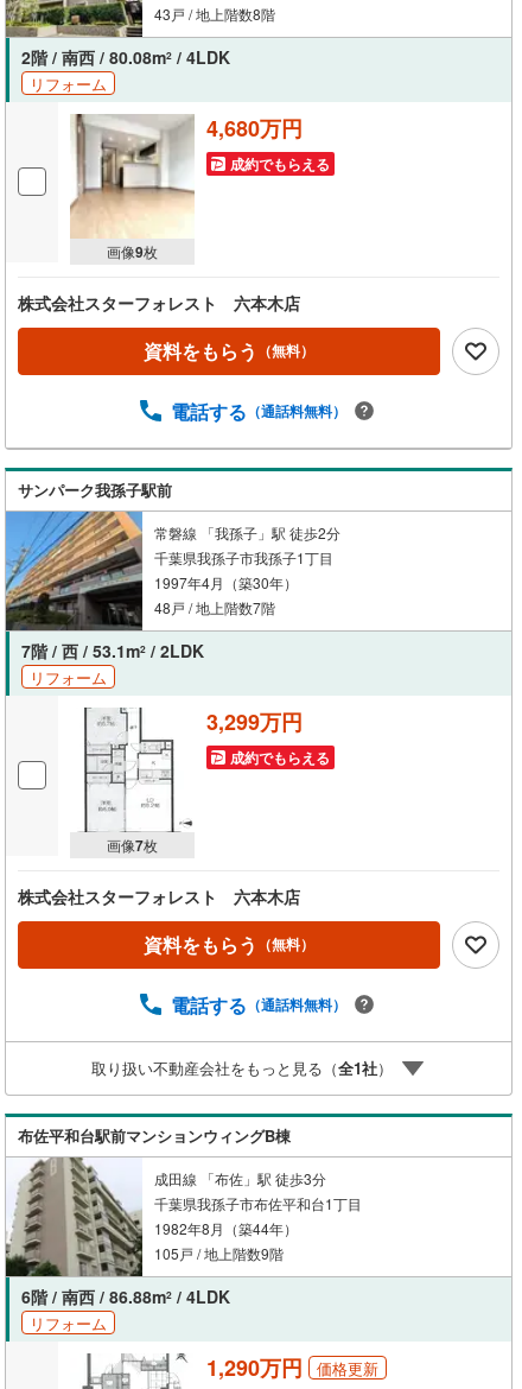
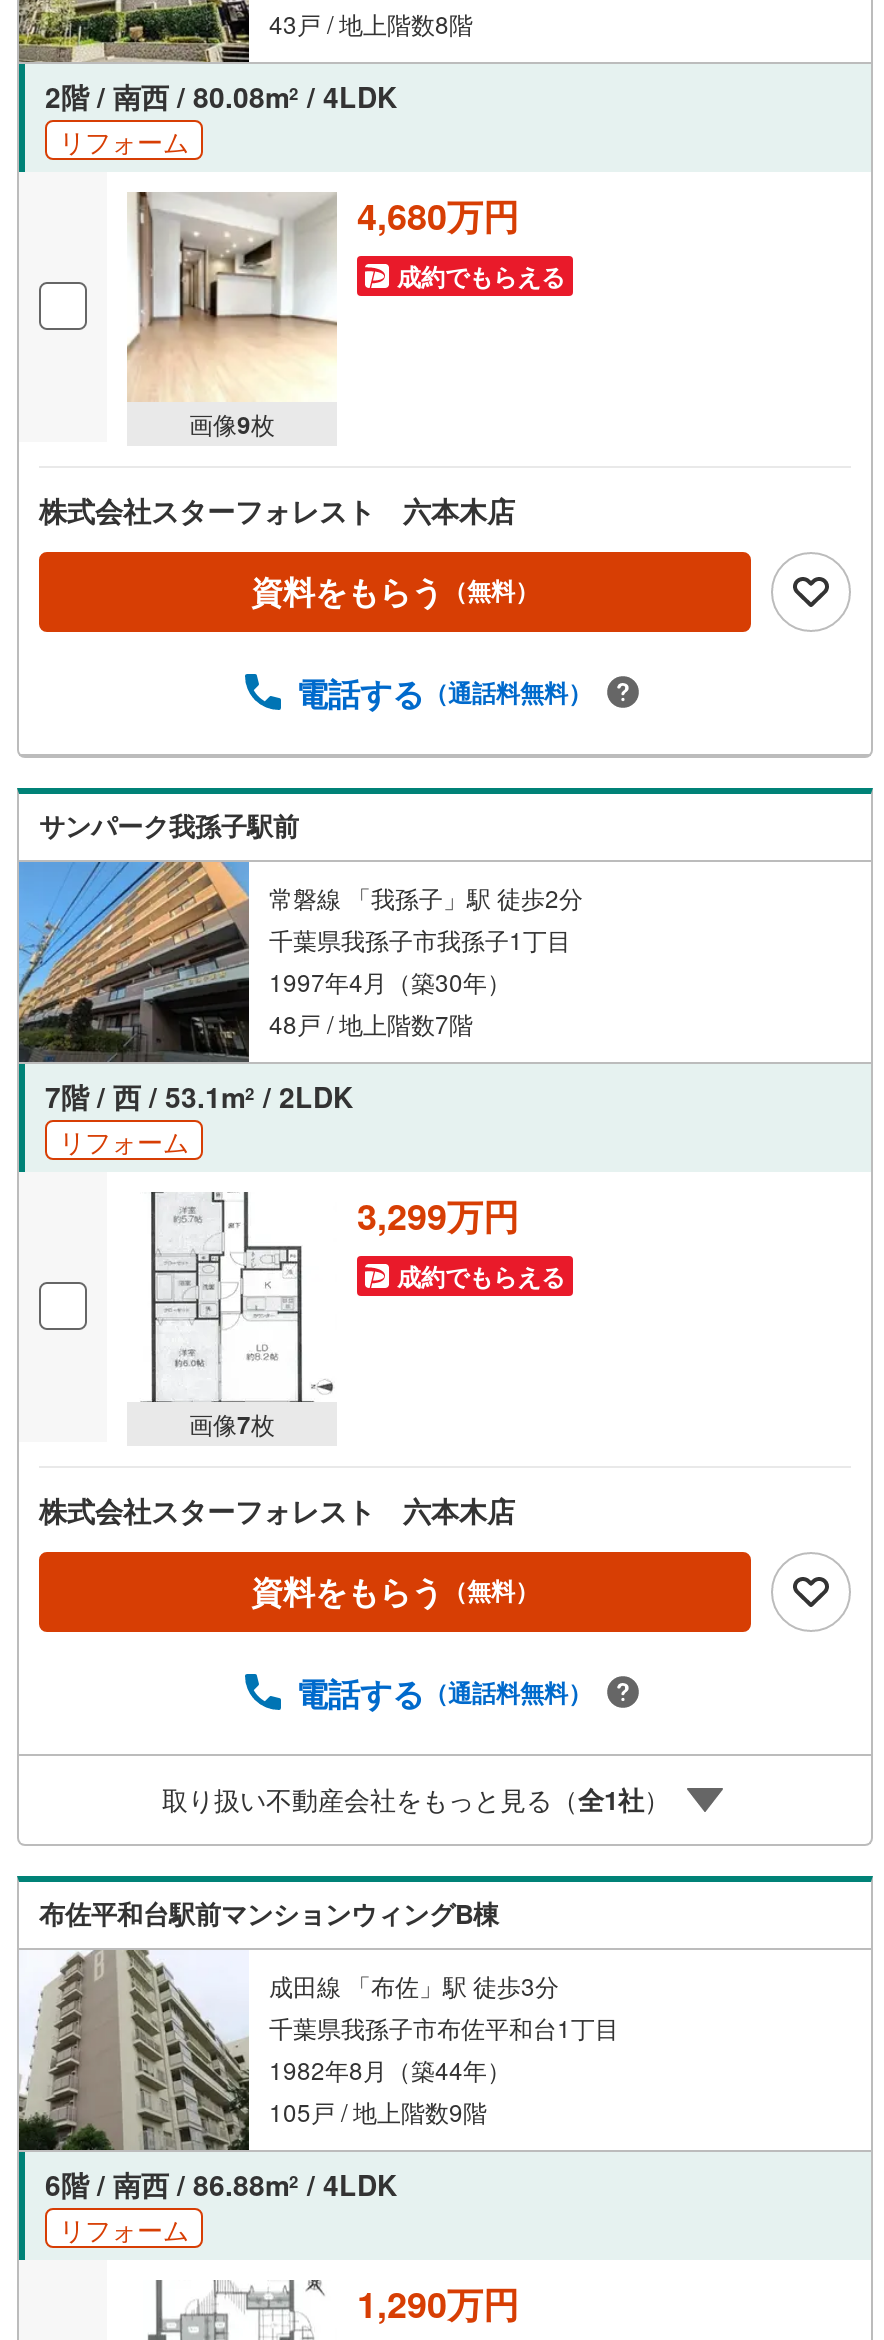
- 価格更新
